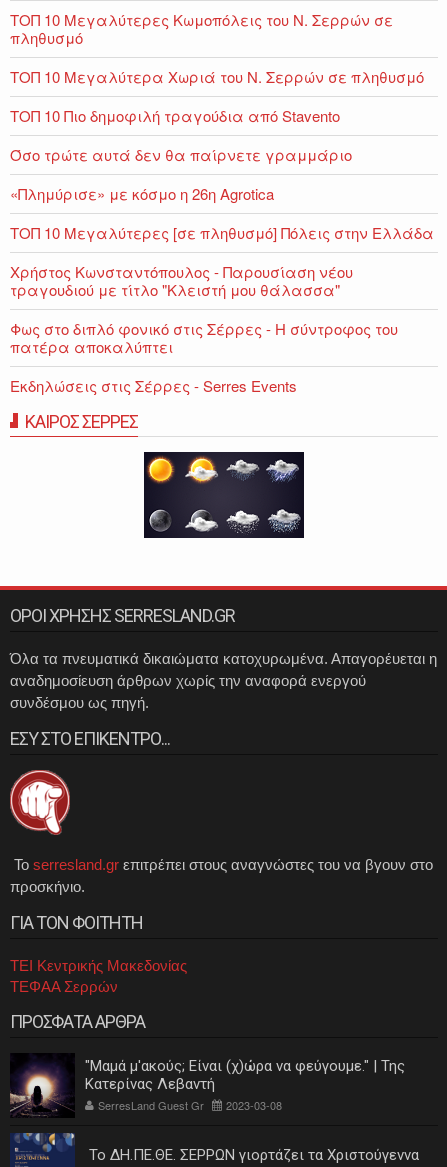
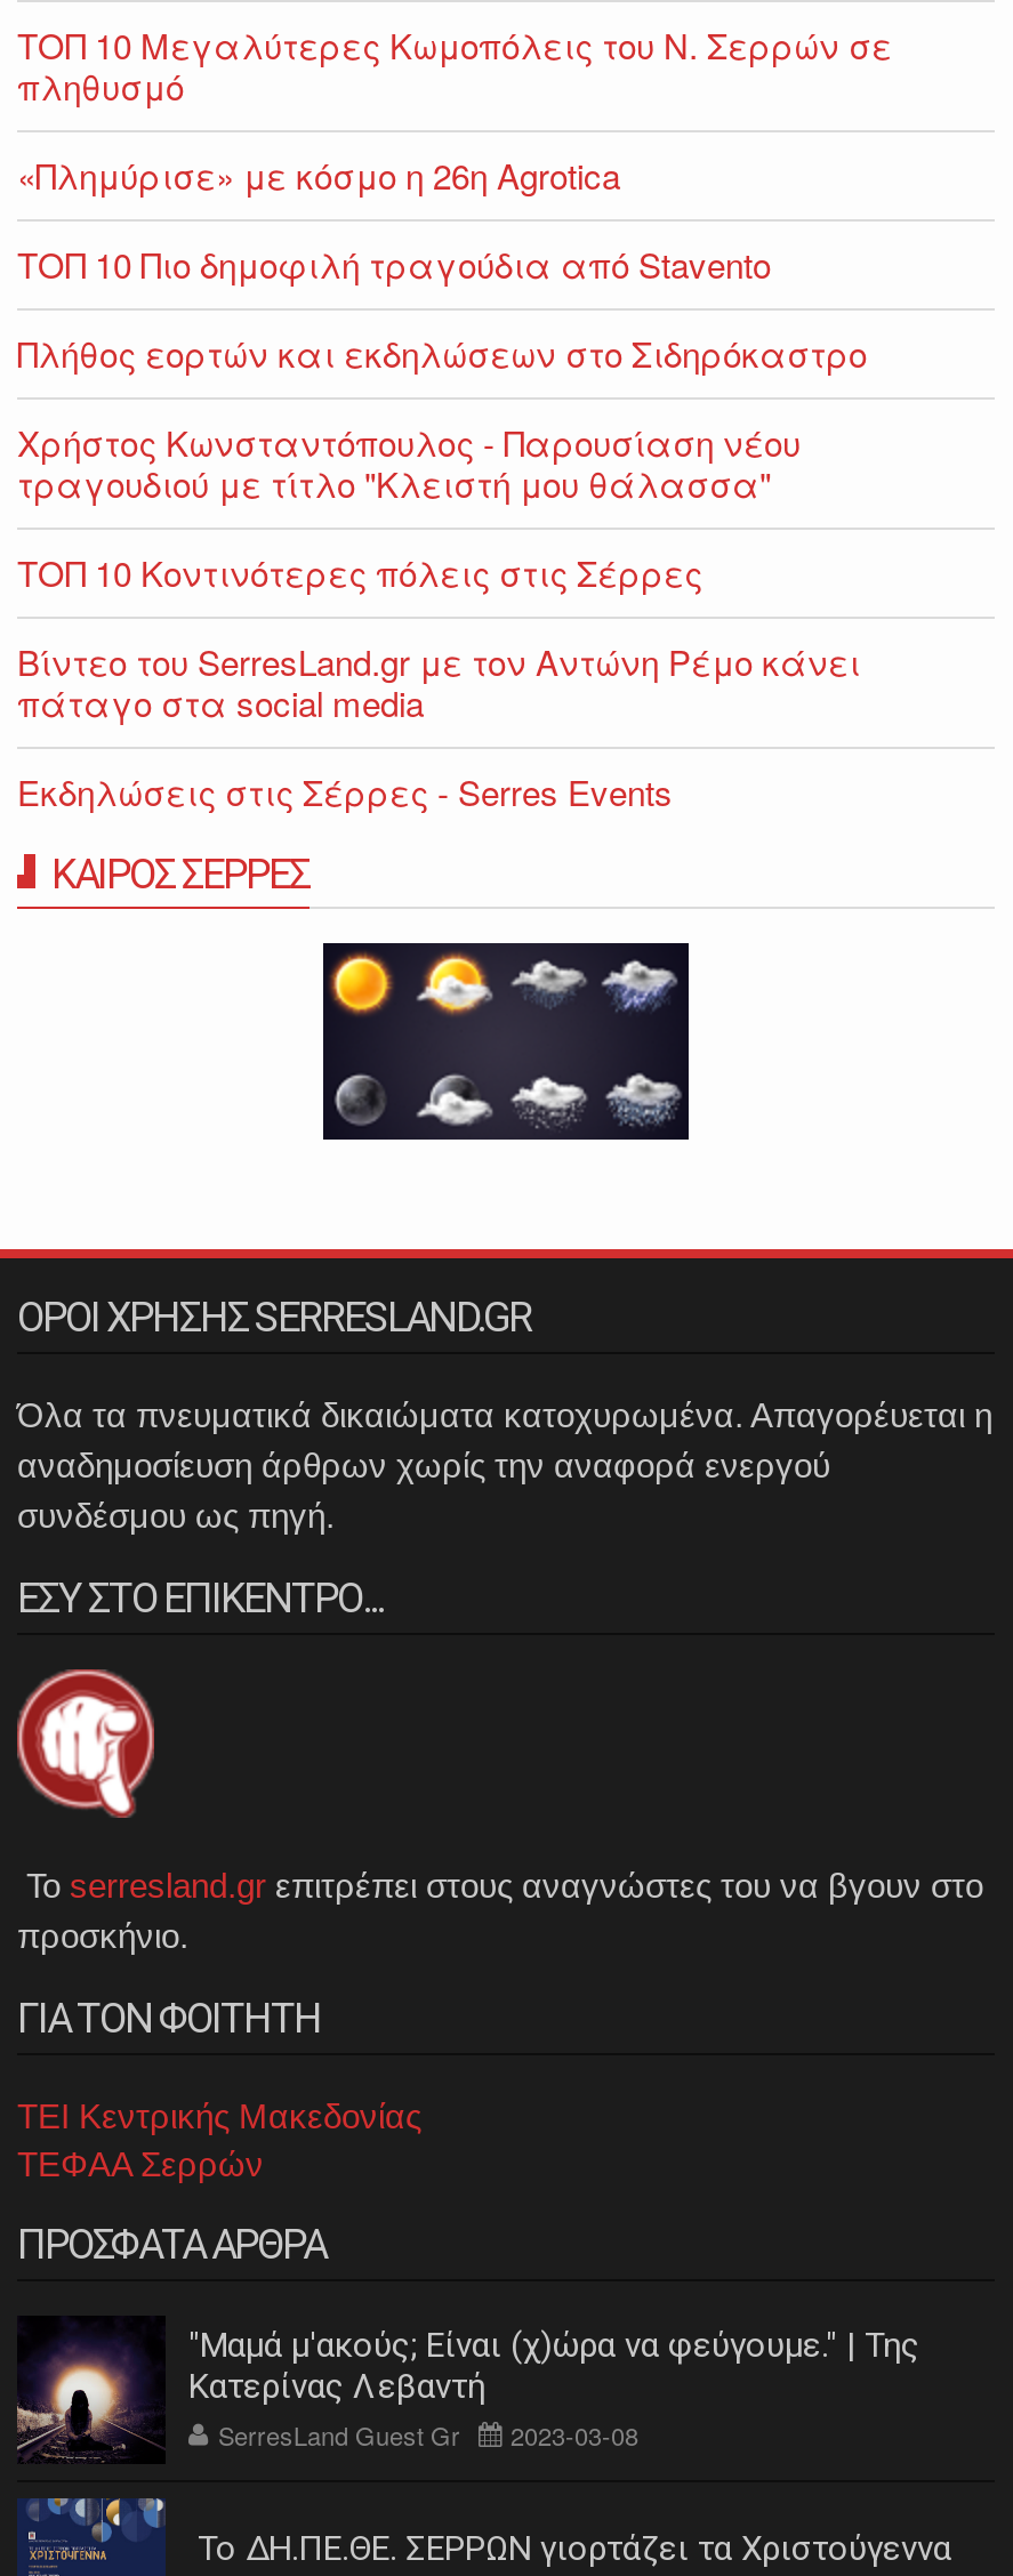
- ΤΟΠ 10 Μεγαλύτερα Χωριά του Ν. Σερρών σε πληθυσμό

- Όσο τρώτε αυτά δεν θα παίρνετε γραμμάριο
- ΤΟΠ 10 Μεγαλύτερες [σε πληθυσμό] Πόλεις στην Ελλάδα
+ Πλήθος εορτών και εκδηλώσεων στο Σιδηρόκαστρο

moved up: «Πλημύρισε» με κόσμο η 26η Agrotica

moved up: Χρήστος Κωνσταντόπουλος - Παρουσίαση νέου | τραγουδιού με τίτλο "Κλειστή μου θάλασσα"

- Φως στο διπλό φονικό στις Σέρρες - Η σύντροφος του
- πατέρα αποκαλύπτει
+ ΤΟΠ 10 Κοντινότερες πόλεις στις Σέρρες
+ Βίντεο του SerresLand.gr με τον Αντώνη Ρέμο κάνει
+ πάταγο στα social media
